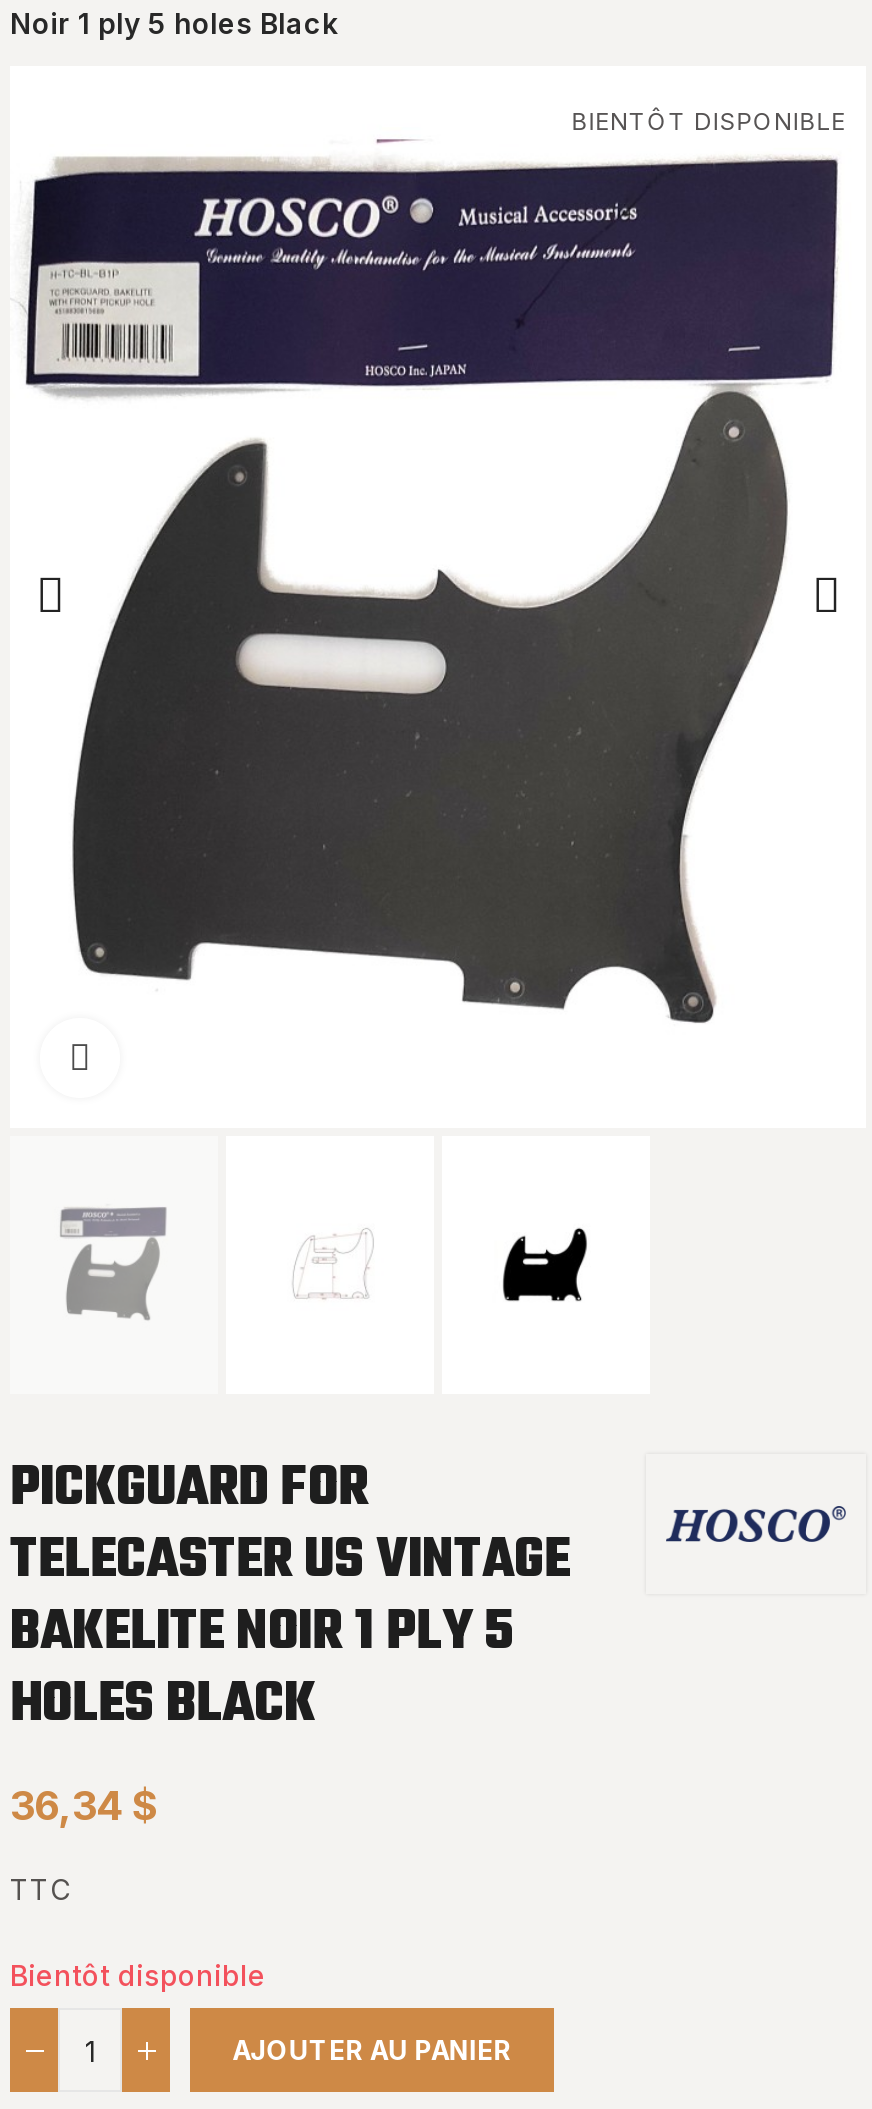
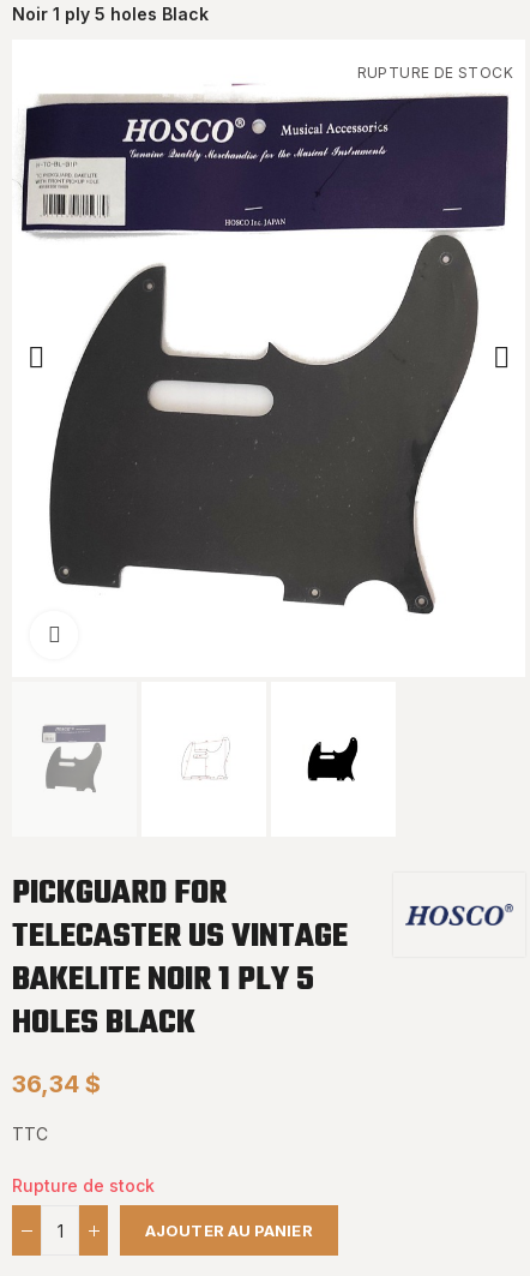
- BIENTÔT DISPONIBLE
+ RUPTURE DE STOCK

- Bientôt disponible
+ Rupture de stock
